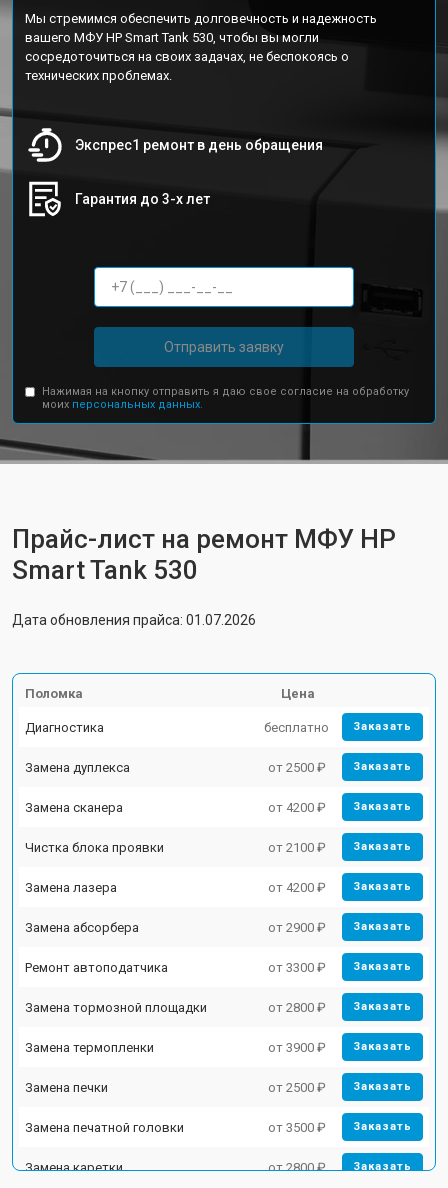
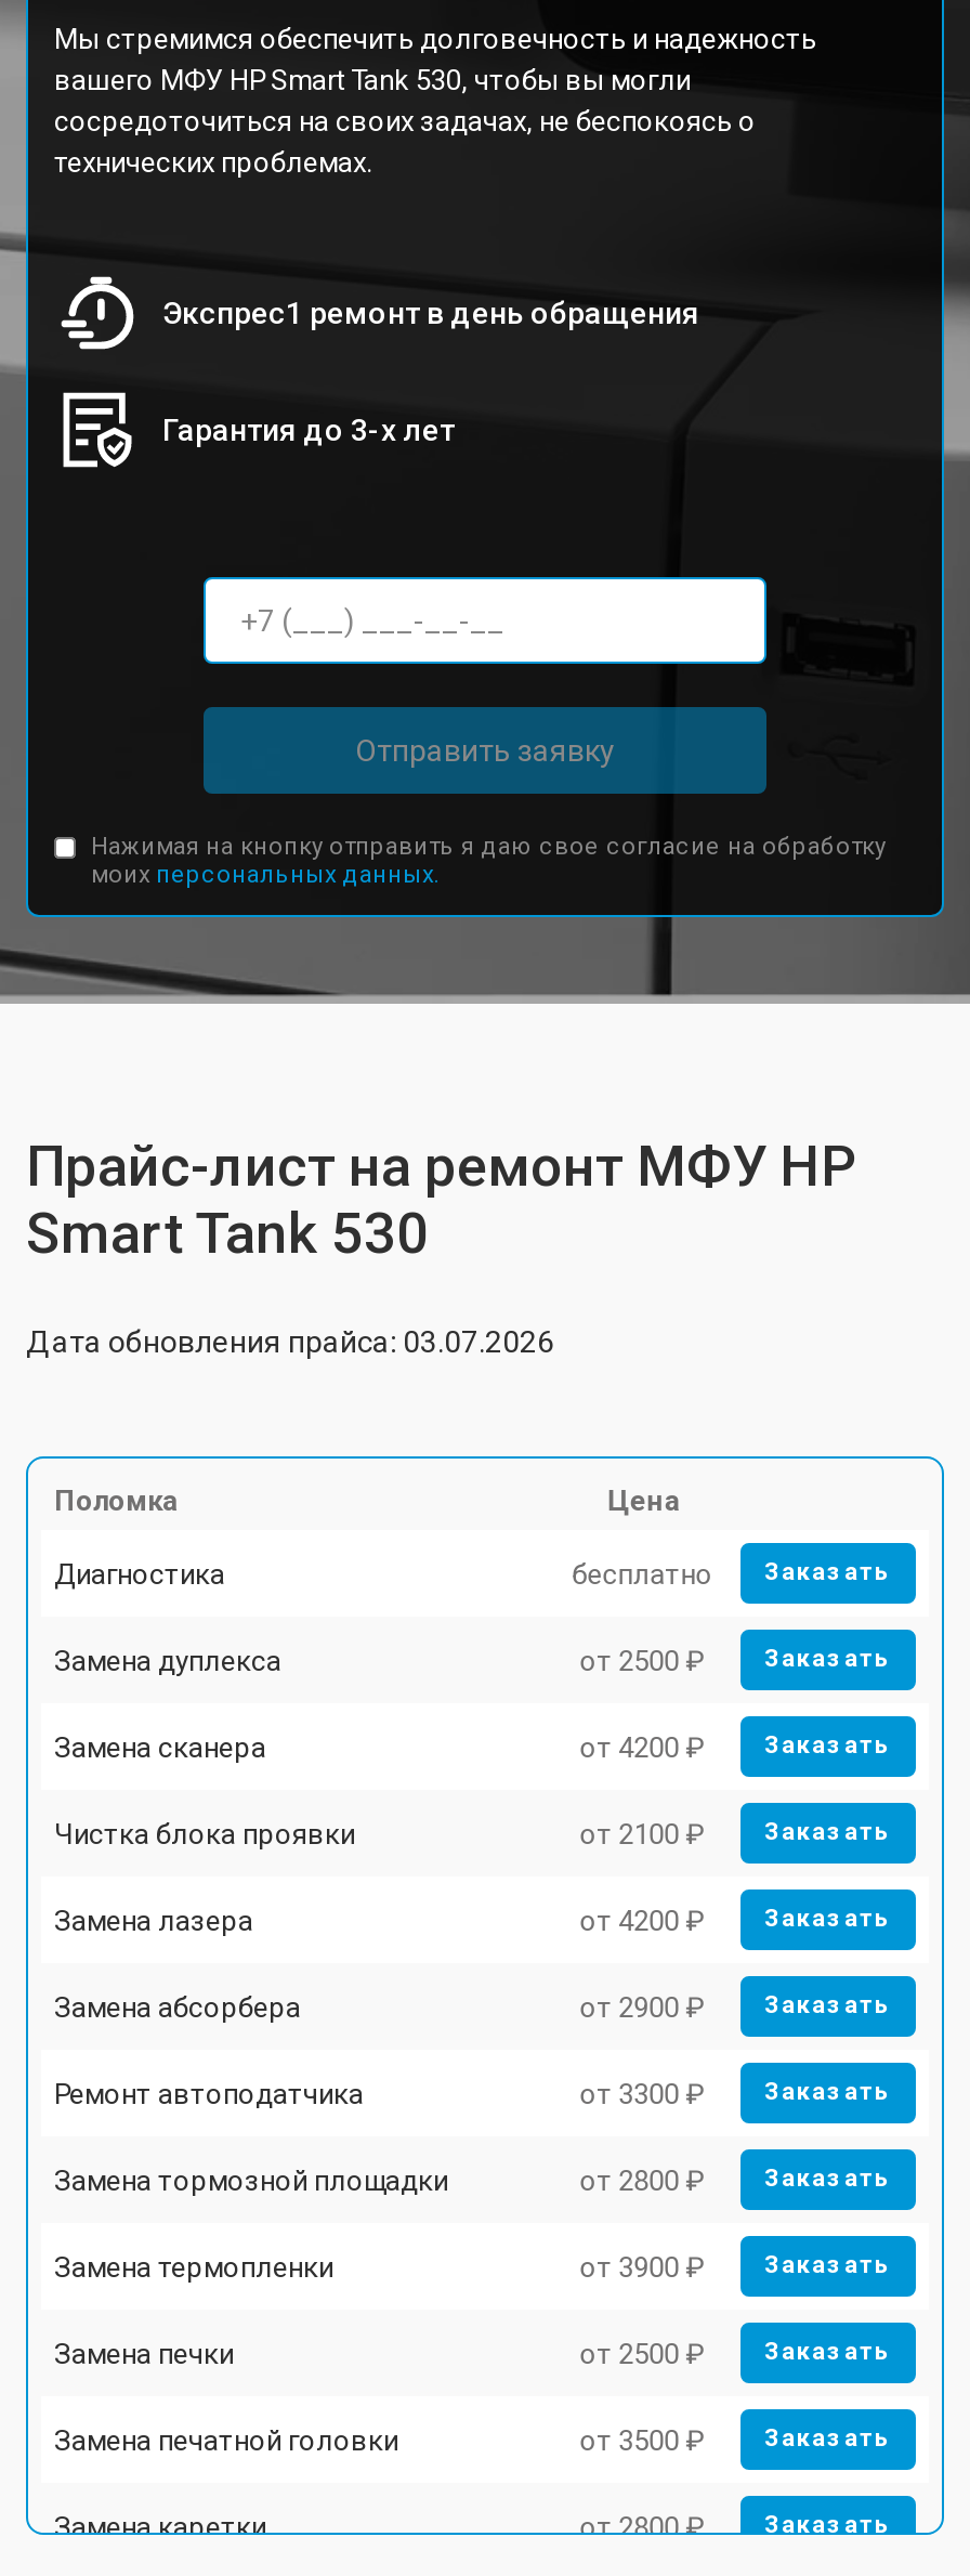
- Дата обновления прайса: 01.07.2026
+ Дата обновления прайса: 03.07.2026
